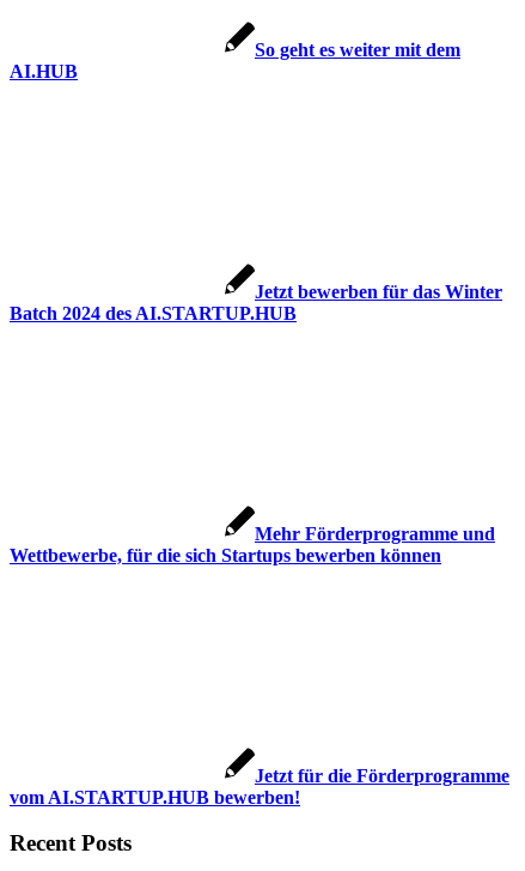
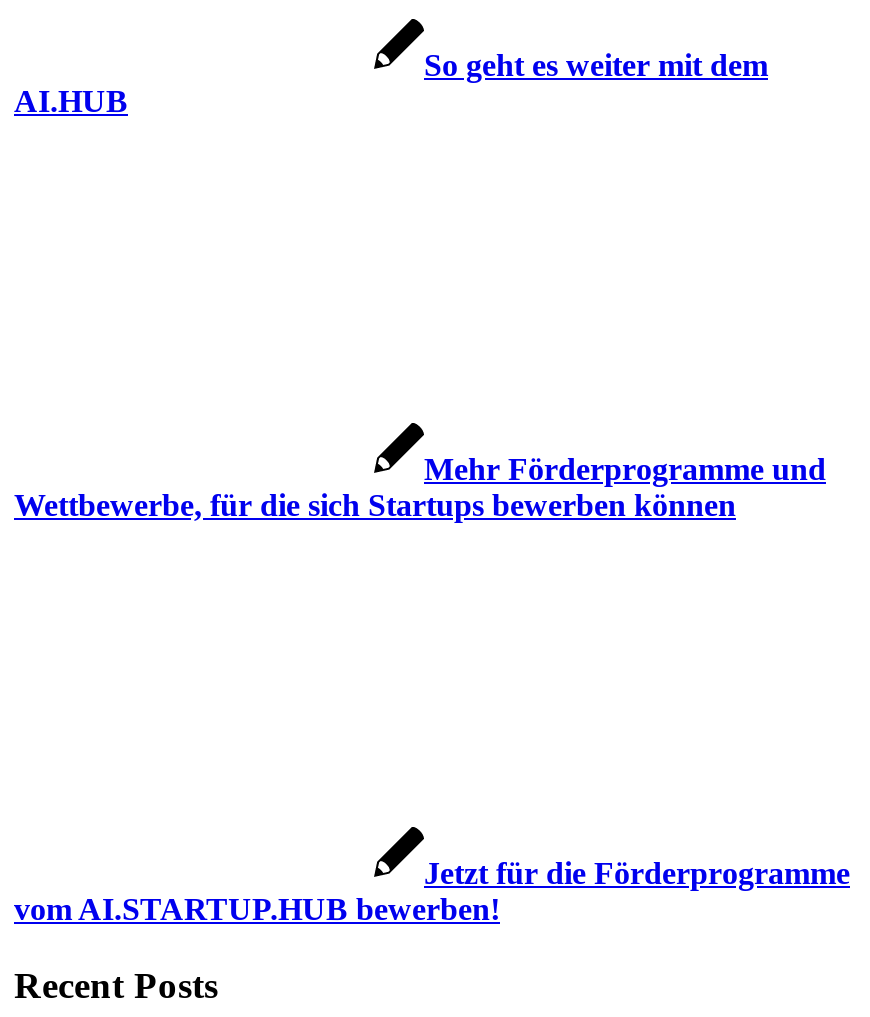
- Jetzt bewerben für das Winter
- Batch 2024 des AI.STARTUP.HUB
